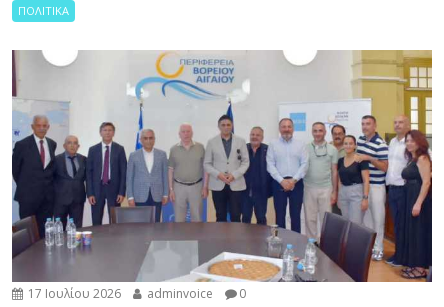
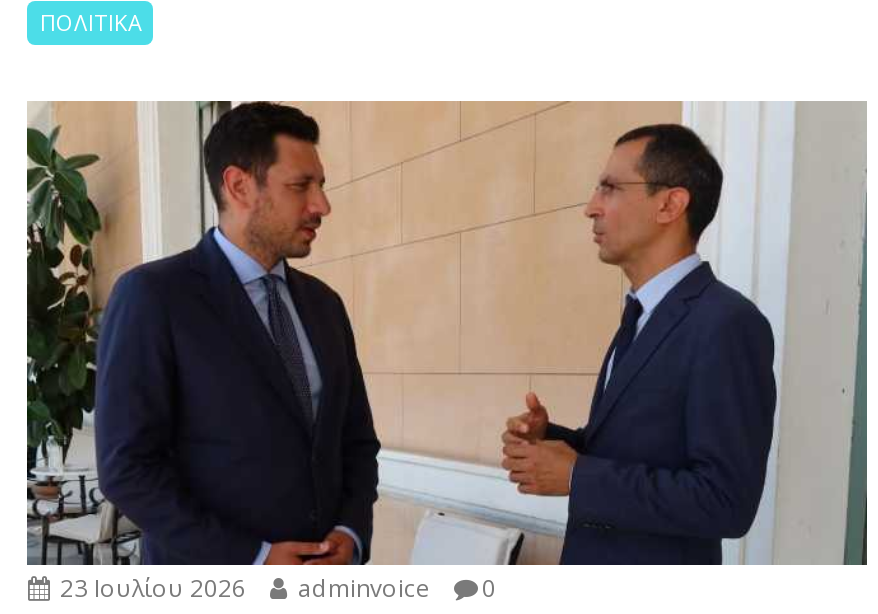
- [image]
- 17 Ιουλίου 2026 adminvoice 0
+ [image]
+ 23 Ιουλίου 2026 adminvoice 0
